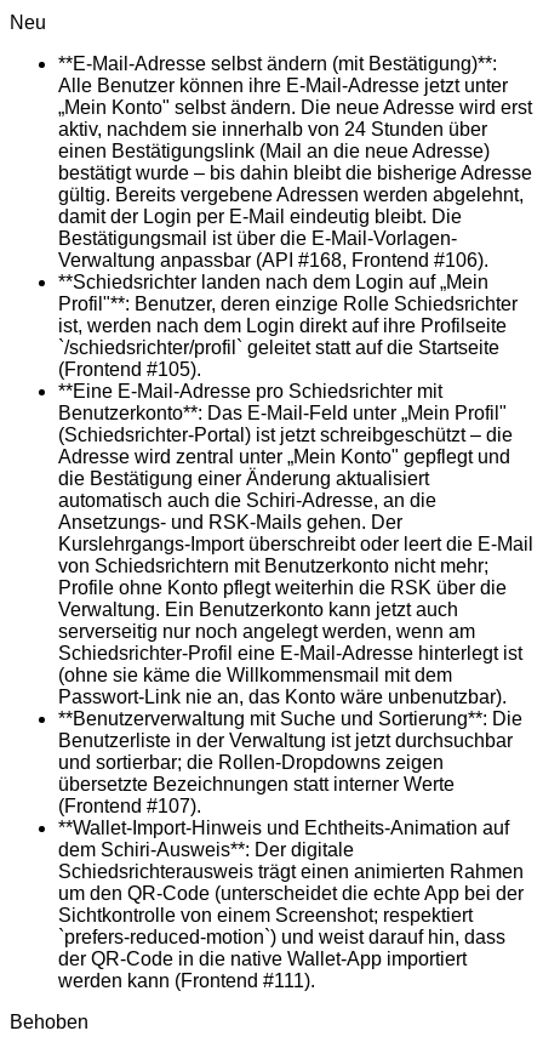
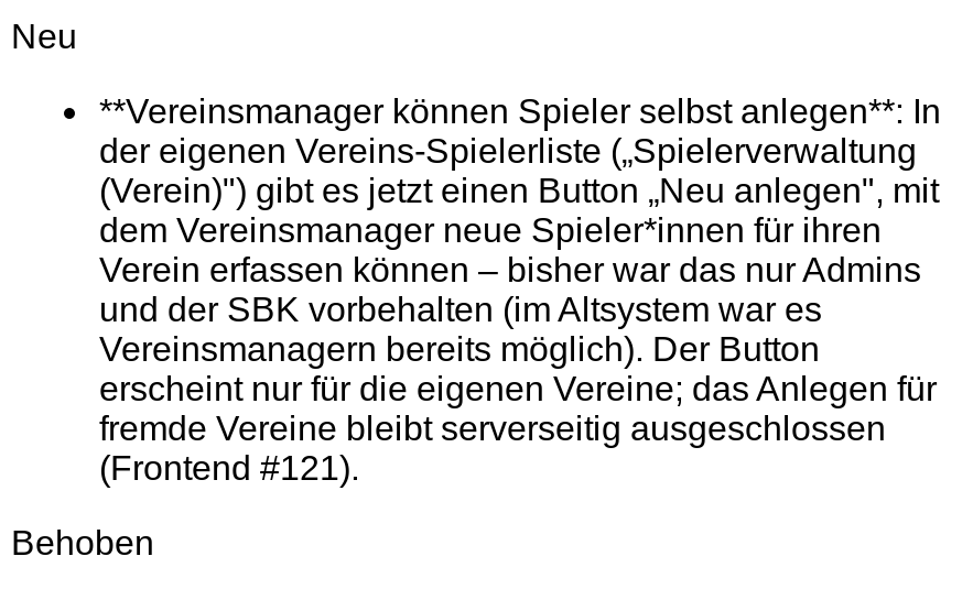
- **E-Mail-Adresse selbst ändern (mit Bestätigung)**:
- Alle Benutzer können ihre E-Mail-Adresse jetzt unter
- „Mein Konto" selbst ändern. Die neue Adresse wird erst
- aktiv, nachdem sie innerhalb von 24 Stunden über
- einen Bestätigungslink (Mail an die neue Adresse)
- bestätigt wurde – bis dahin bleibt die bisherige Adresse
- gültig. Bereits vergebene Adressen werden abgelehnt,
- damit der Login per E-Mail eindeutig bleibt. Die
- Bestätigungsmail ist über die E-Mail-Vorlagen-
- Verwaltung anpassbar (API #168, Frontend #106).
- **Schiedsrichter landen nach dem Login auf „Mein
- Profil"**: Benutzer, deren einzige Rolle Schiedsrichter
- ist, werden nach dem Login direkt auf ihre Profilseite
- `/schiedsrichter/profil` geleitet statt auf die Startseite
- (Frontend #105).
- **Eine E-Mail-Adresse pro Schiedsrichter mit
- Benutzerkonto**: Das E-Mail-Feld unter „Mein Profil"
- (Schiedsrichter-Portal) ist jetzt schreibgeschützt – die
- Adresse wird zentral unter „Mein Konto" gepflegt und
- die Bestätigung einer Änderung aktualisiert
- automatisch auch die Schiri-Adresse, an die
- Ansetzungs- und RSK-Mails gehen. Der
- Kurslehrgangs-Import überschreibt oder leert die E-Mail
- von Schiedsrichtern mit Benutzerkonto nicht mehr;
- Profile ohne Konto pflegt weiterhin die RSK über die
- Verwaltung. Ein Benutzerkonto kann jetzt auch
- serverseitig nur noch angelegt werden, wenn am
- Schiedsrichter-Profil eine E-Mail-Adresse hinterlegt ist
- (ohne sie käme die Willkommensmail mit dem
- Passwort-Link nie an, das Konto wäre unbenutzbar).
- **Benutzerverwaltung mit Suche und Sortierung**: Die
- Benutzerliste in der Verwaltung ist jetzt durchsuchbar
- und sortierbar; die Rollen-Dropdowns zeigen
- übersetzte Bezeichnungen statt interner Werte
- (Frontend #107).
- **Wallet-Import-Hinweis und Echtheits-Animation auf
- dem Schiri-Ausweis**: Der digitale
- Schiedsrichterausweis trägt einen animierten Rahmen
- um den QR-Code (unterscheidet die echte App bei der
- Sichtkontrolle von einem Screenshot; respektiert
- `prefers-reduced-motion`) und weist darauf hin, dass
- der QR-Code in die native Wallet-App importiert
- werden kann (Frontend #111).
+ **Vereinsmanager können Spieler selbst anlegen**: In
+ der eigenen Vereins-Spielerliste („Spielerverwaltung
+ (Verein)") gibt es jetzt einen Button „Neu anlegen", mit
+ dem Vereinsmanager neue Spieler*innen für ihren
+ Verein erfassen können – bisher war das nur Admins
+ und der SBK vorbehalten (im Altsystem war es
+ Vereinsmanagern bereits möglich). Der Button
+ erscheint nur für die eigenen Vereine; das Anlegen für
+ fremde Vereine bleibt serverseitig ausgeschlossen
+ (Frontend #121).
